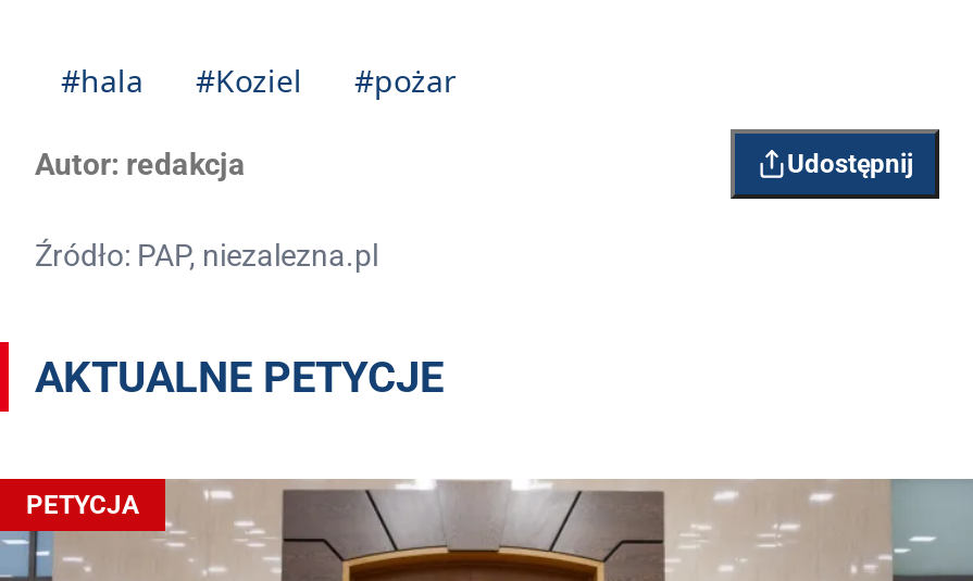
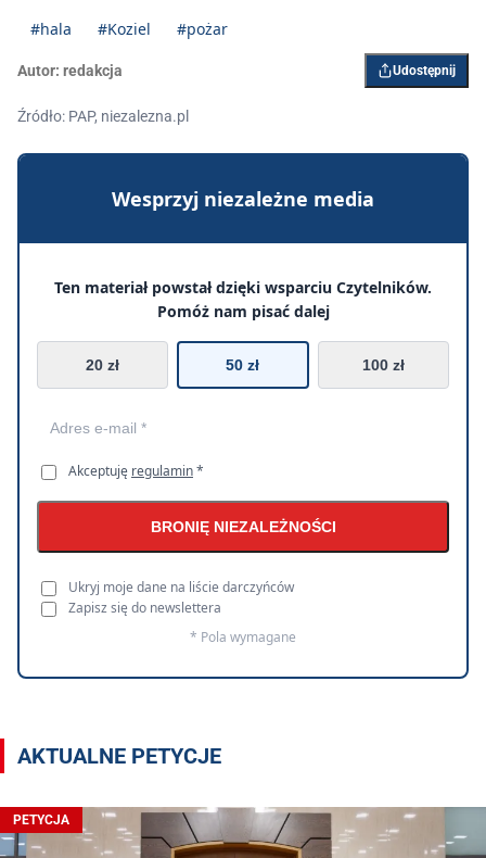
+ [image]
+ Wesprzyj niezależne media
+ Ten materiał powstał dzięki wsparciu Czytelników.
+ Pomóż nam pisać dalej
+ 20 zł
+ 50 zł
+ 100 zł

+ Akceptuję regulamin *
+ BRONIĘ NIEZALEŻNOŚCI
+ Ukryj moje dane na liście darczyńców
+ Zapisz się do newslettera
+ * Pola wymagane
